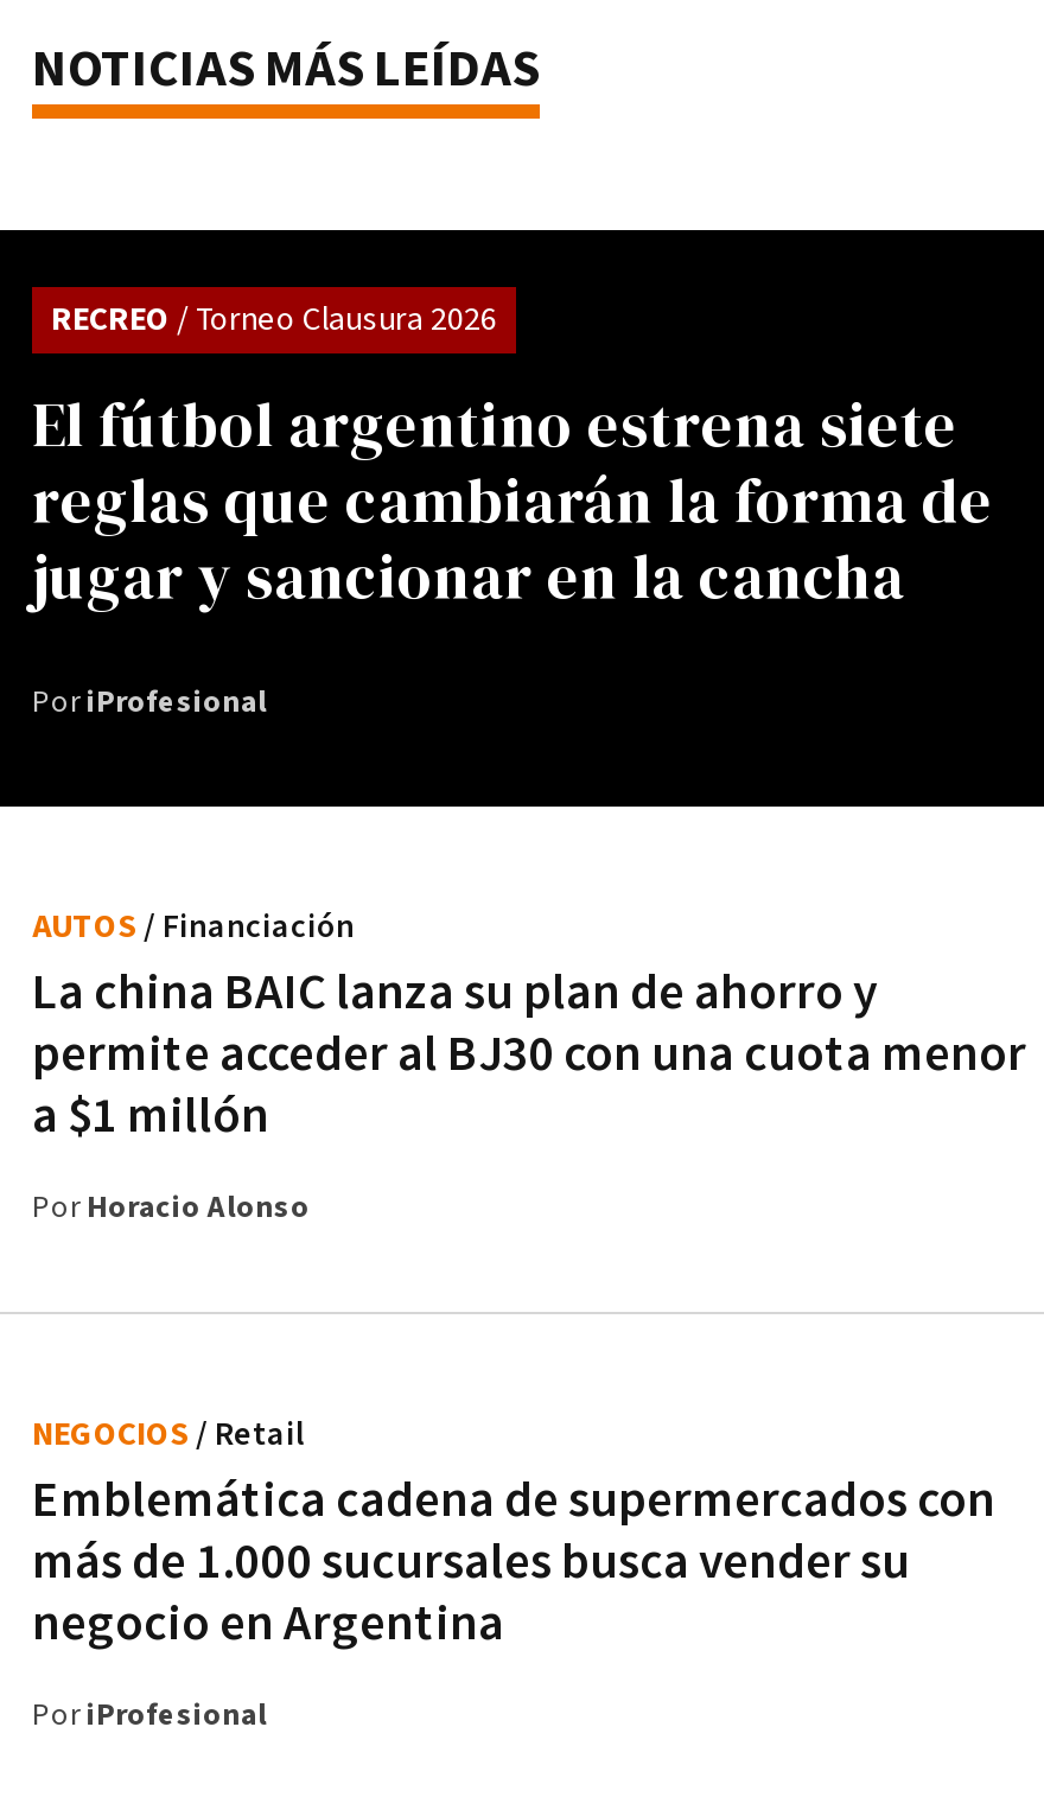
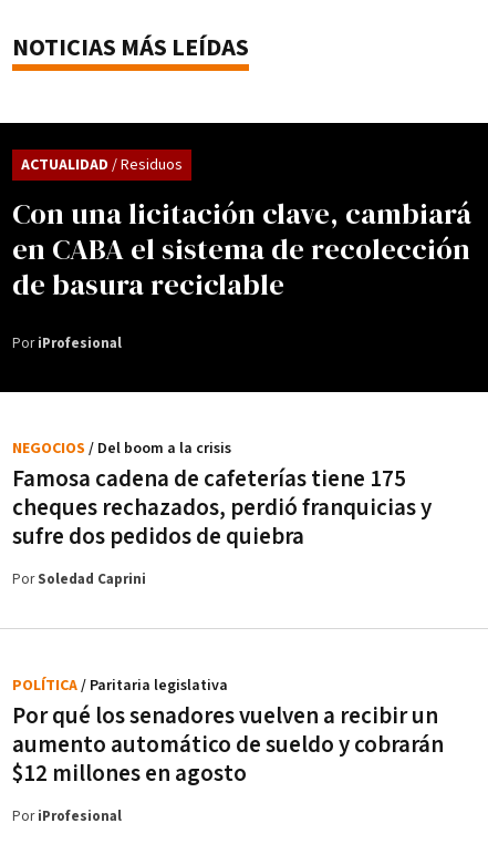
- RECREO / Torneo Clausura 2026
+ ACTUALIDAD / Residuos

- El fútbol argentino estrena siete
- reglas que cambiarán la forma de
- jugar y sancionar en la cancha
+ Con una licitación clave, cambiará
+ en CABA el sistema de recolección
+ de basura reciclable

- AUTOS / Financiación
+ NEGOCIOS / Del boom a la crisis

- La china BAIC lanza su plan de ahorro y
- permite acceder al BJ30 con una cuota menor
- a $1 millón
+ Famosa cadena de cafeterías tiene 175
+ cheques rechazados, perdió franquicias y
+ sufre dos pedidos de quiebra

- Por Horacio Alonso
+ Por Soledad Caprini

- NEGOCIOS / Retail
+ POLÍTICA / Paritaria legislativa

- Emblemática cadena de supermercados con
- más de 1.000 sucursales busca vender su
- negocio en Argentina
+ Por qué los senadores vuelven a recibir un
+ aumento automático de sueldo y cobrarán
+ $12 millones en agosto
